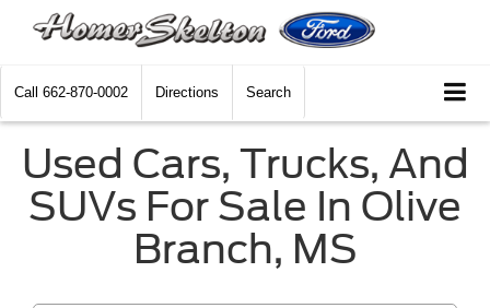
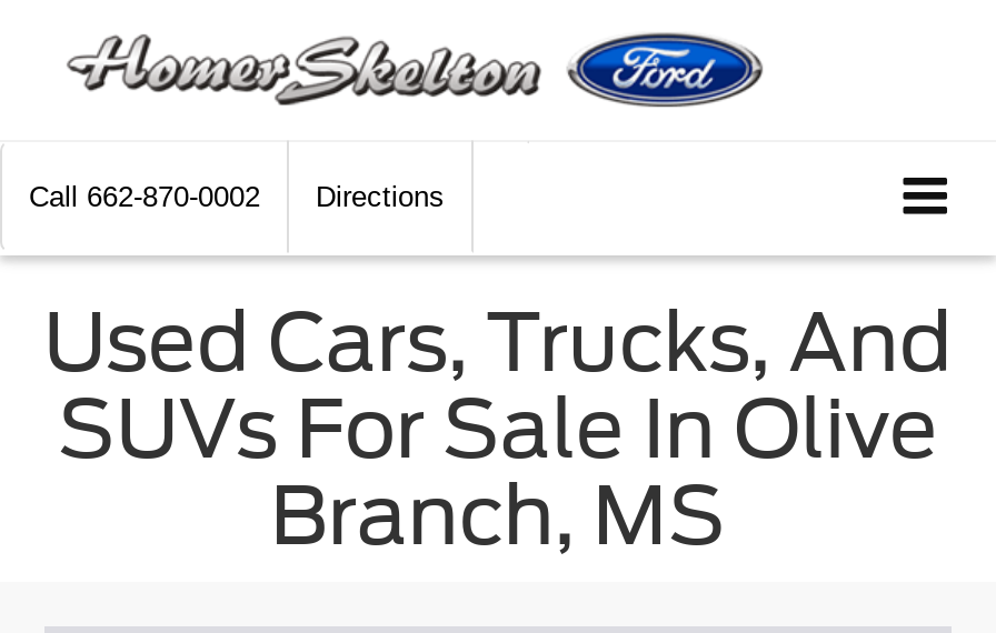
- Search
